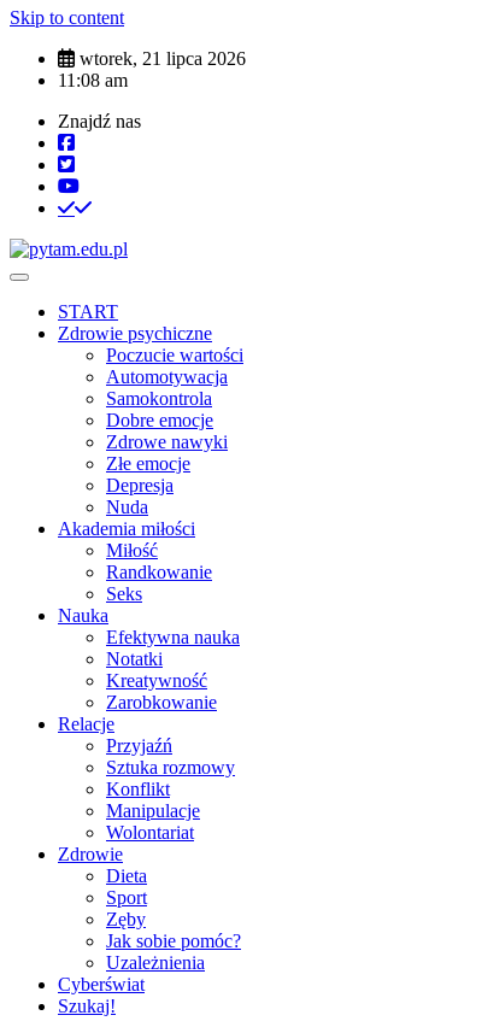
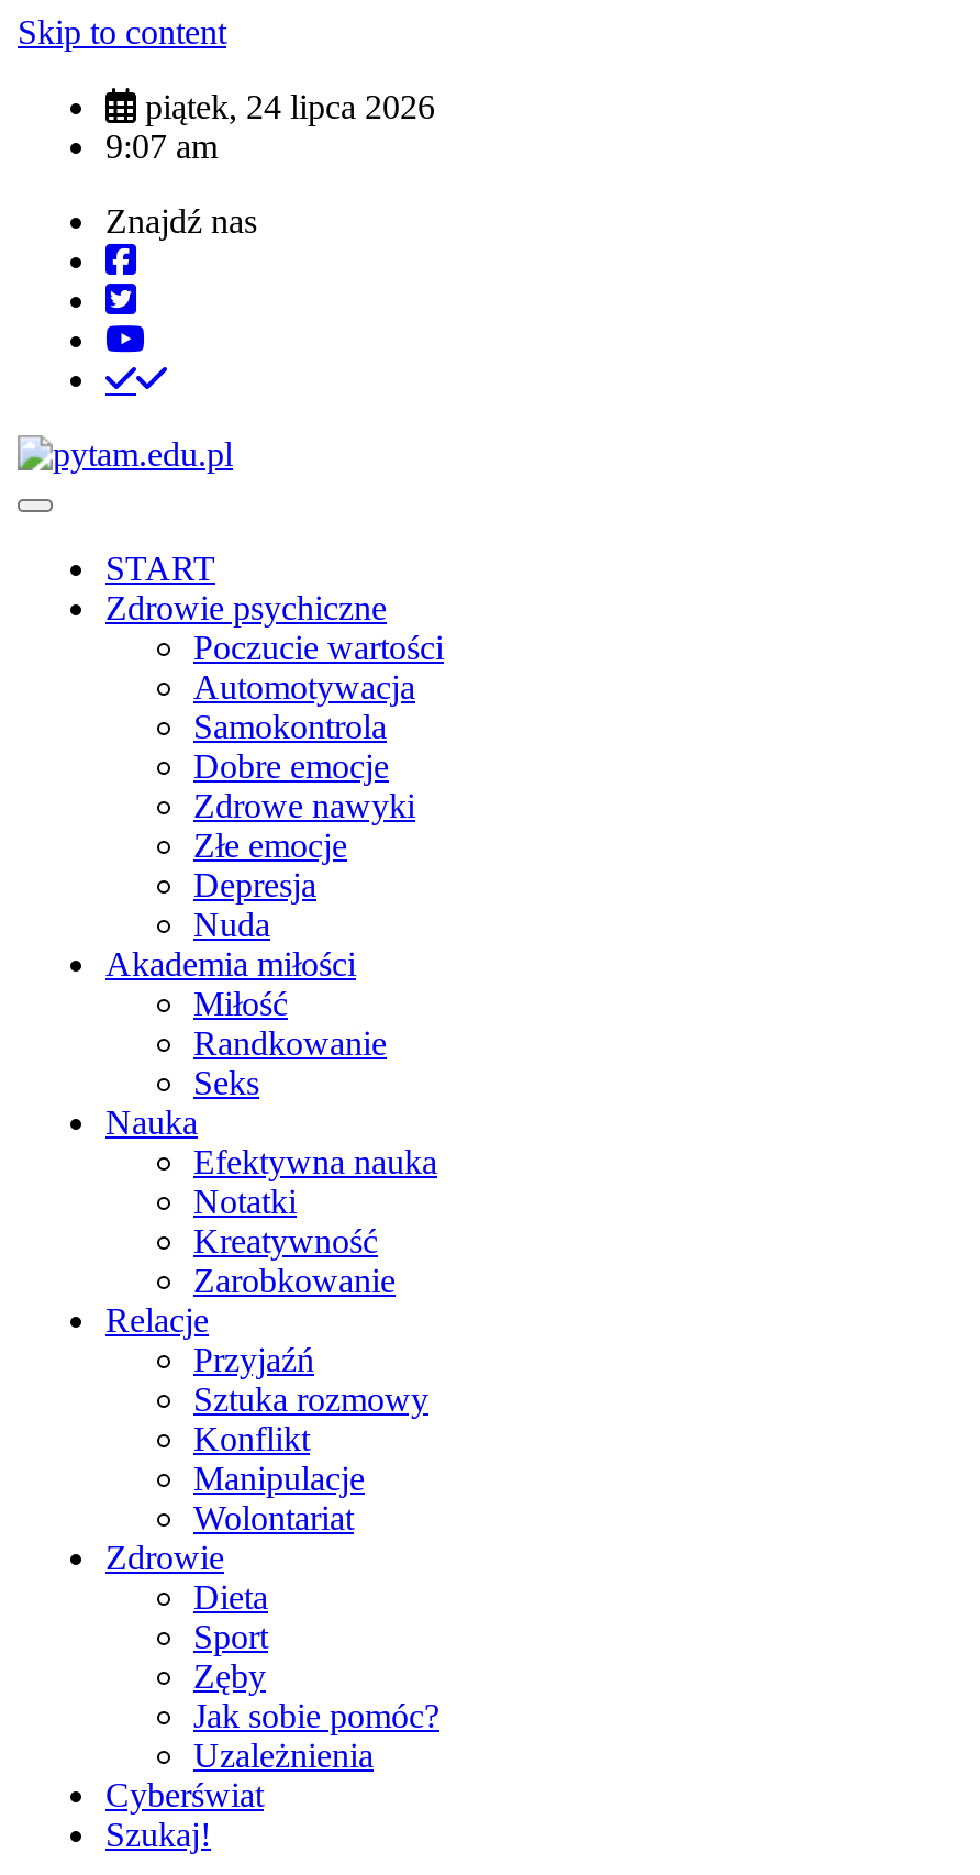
- wtorek, 21 lipca 2026
+ piątek, 24 lipca 2026

- 11:08 am
+ 9:07 am
